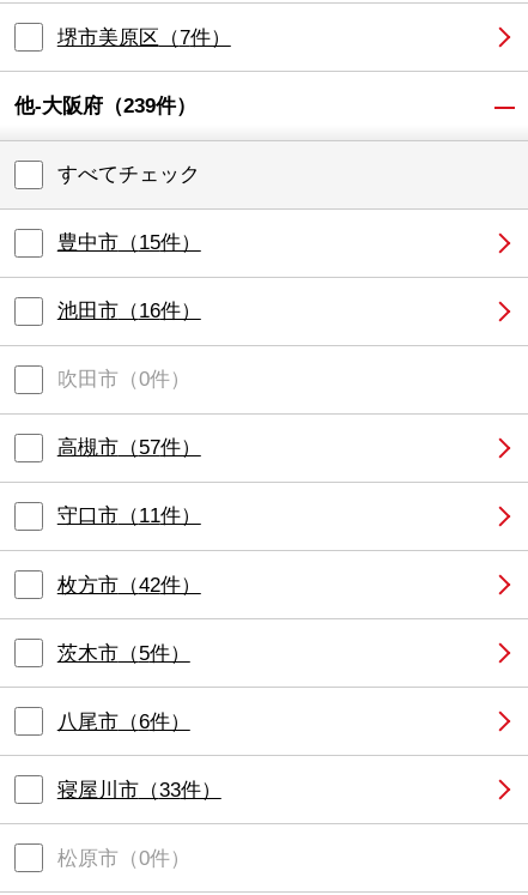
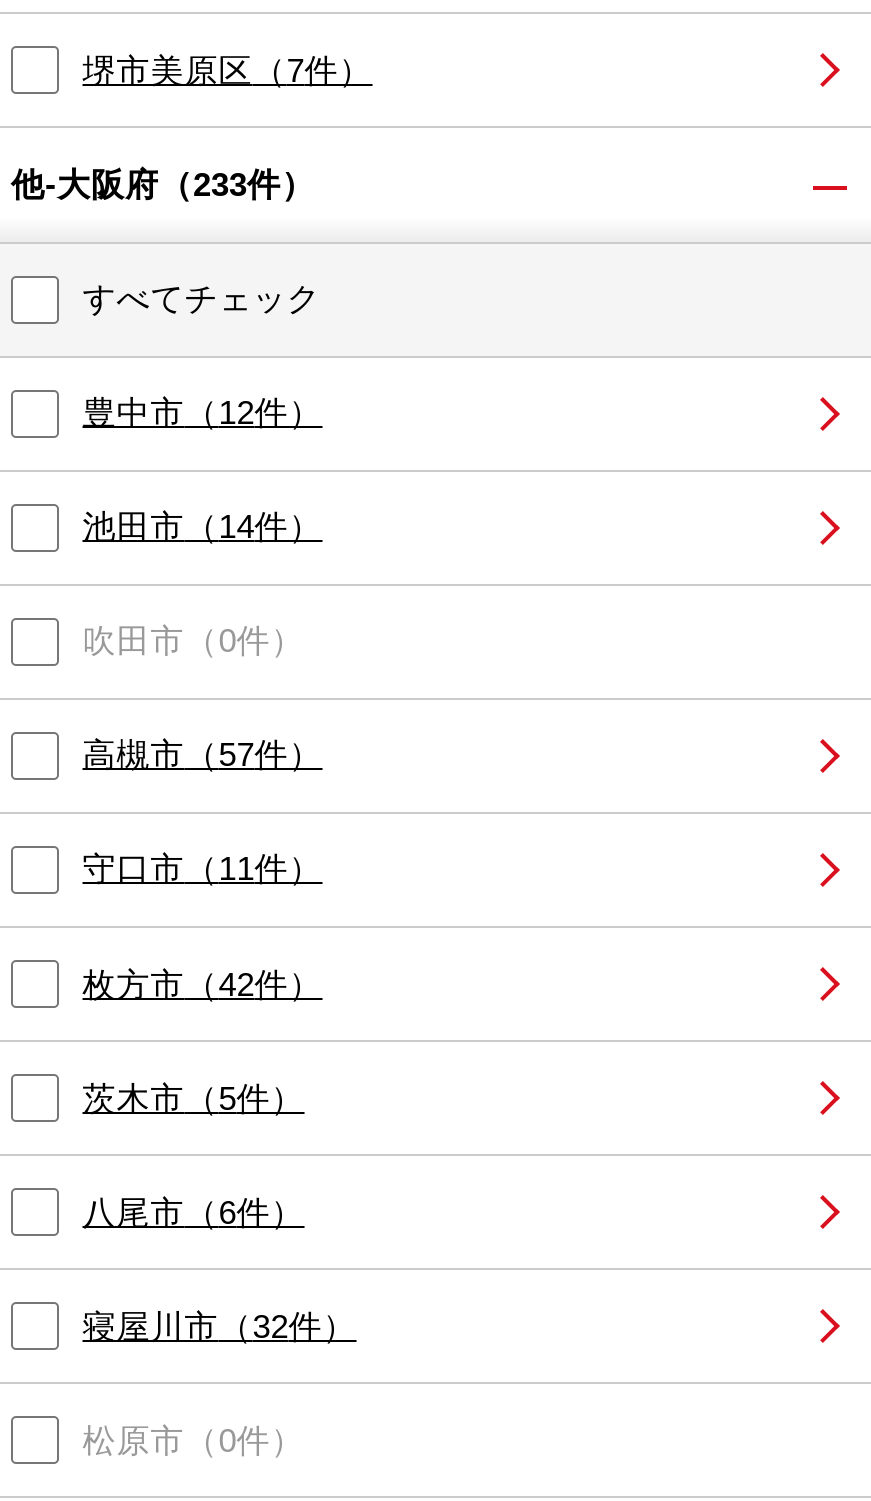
- 他-大阪府（239件）
+ 他-大阪府（233件）

- 豊中市（15件）
+ 豊中市（12件）

- 池田市（16件）
+ 池田市（14件）

- 寝屋川市（33件）
+ 寝屋川市（32件）
